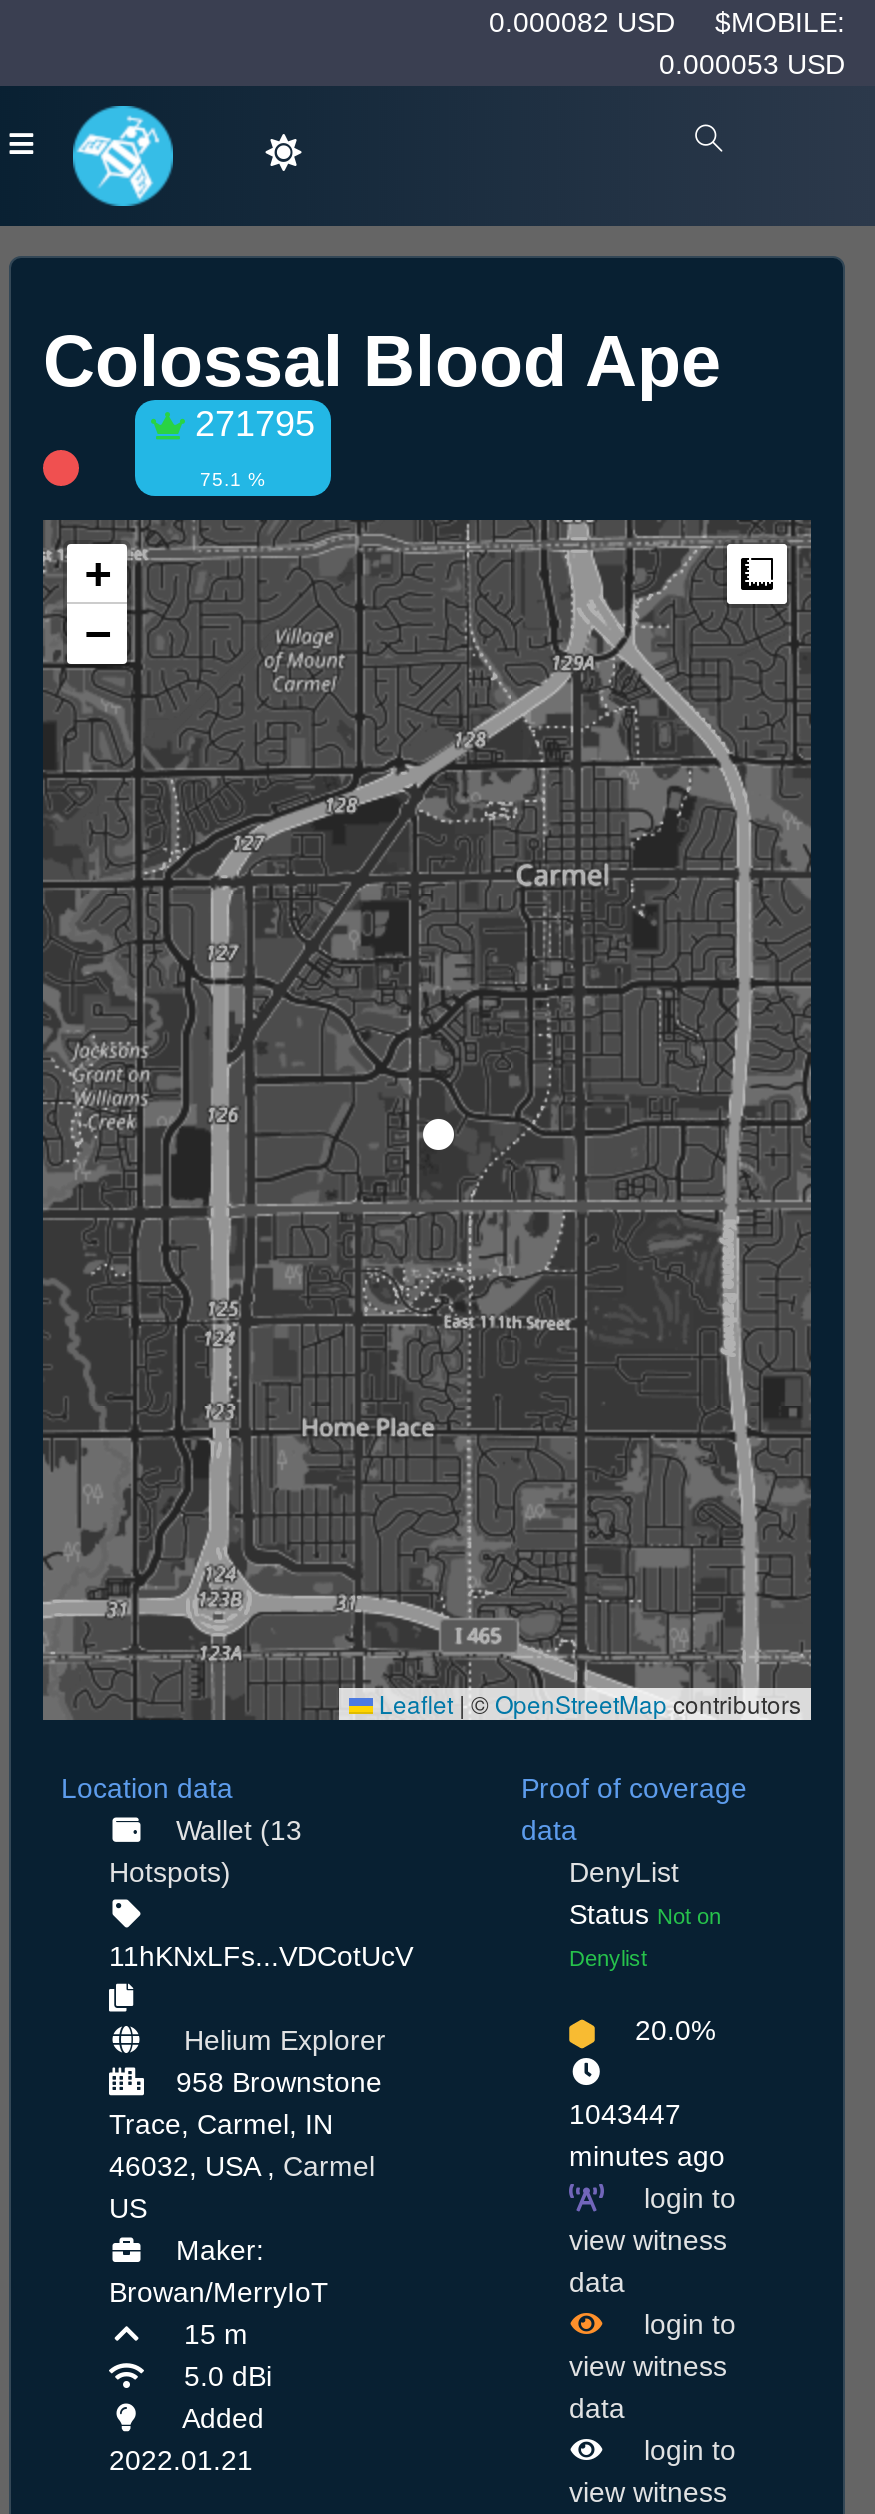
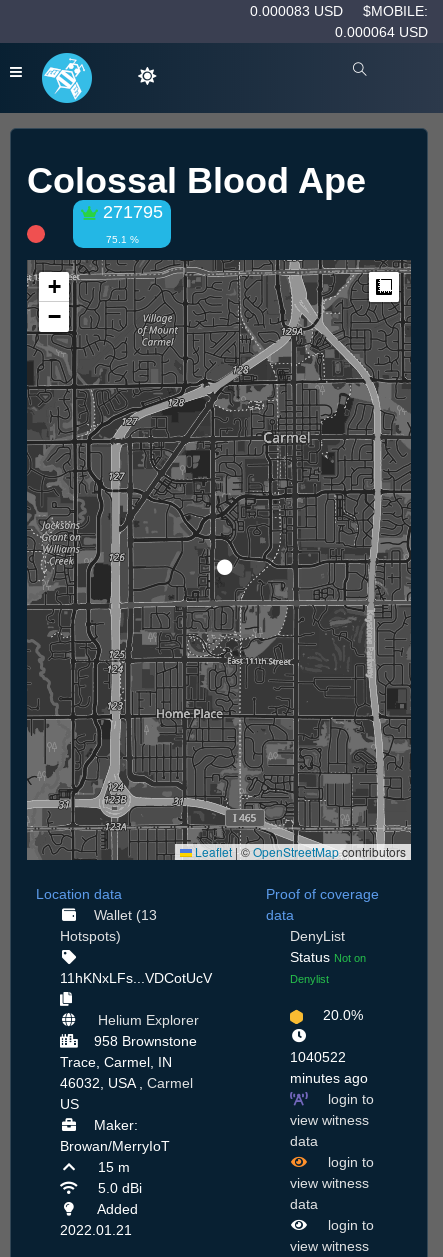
- 0.000082 USD $MOBILE:
+ 0.000083 USD $MOBILE:

- 0.000053 USD
+ 0.000064 USD

- 1043447
+ 1040522
